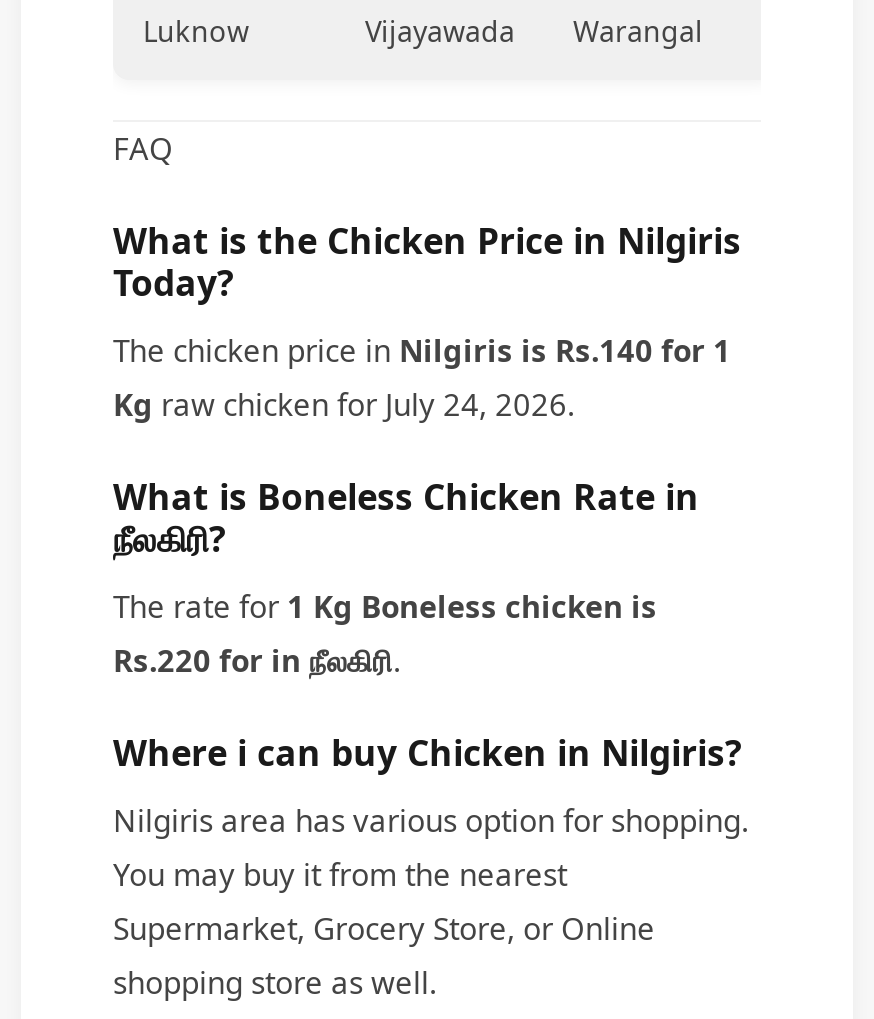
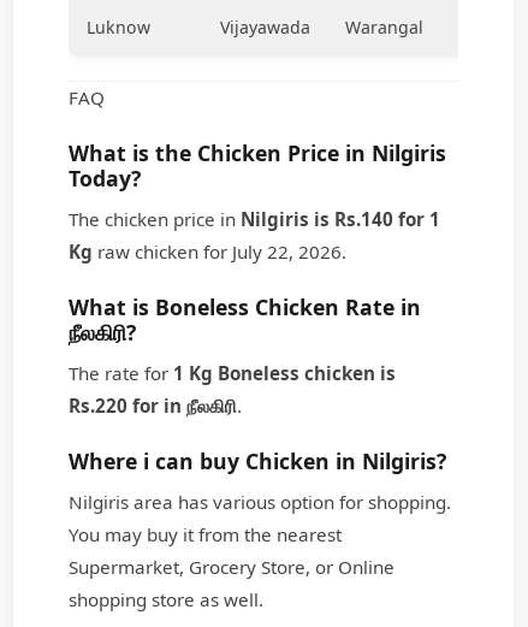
- Kg raw chicken for July 24, 2026.
+ Kg raw chicken for July 22, 2026.
